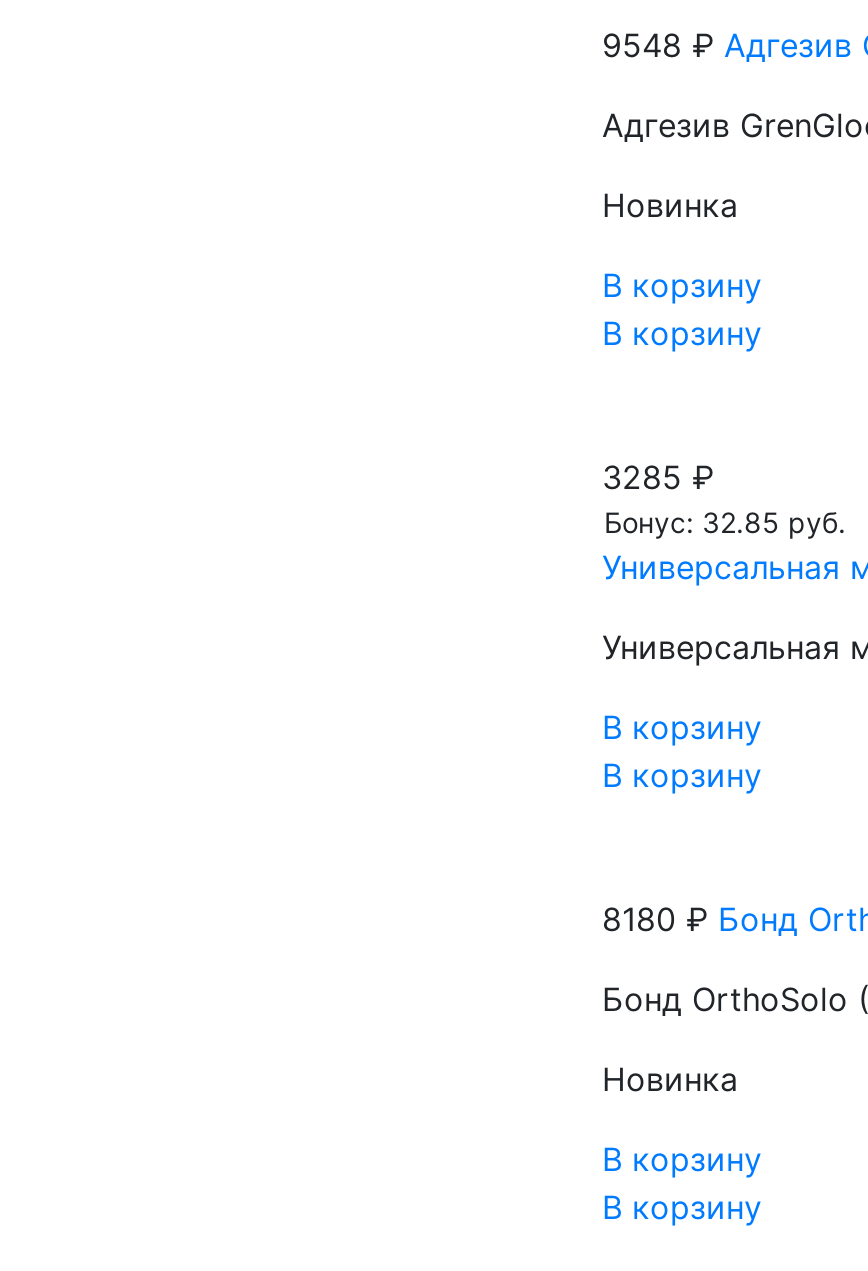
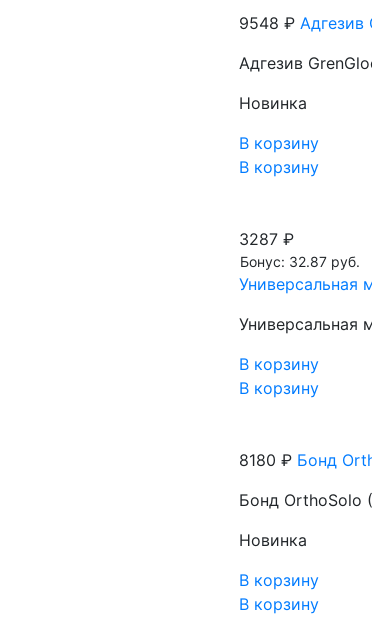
- 3285 ₽
+ 3287 ₽

- Бонус: 32.85 руб.
+ Бонус: 32.87 руб.
